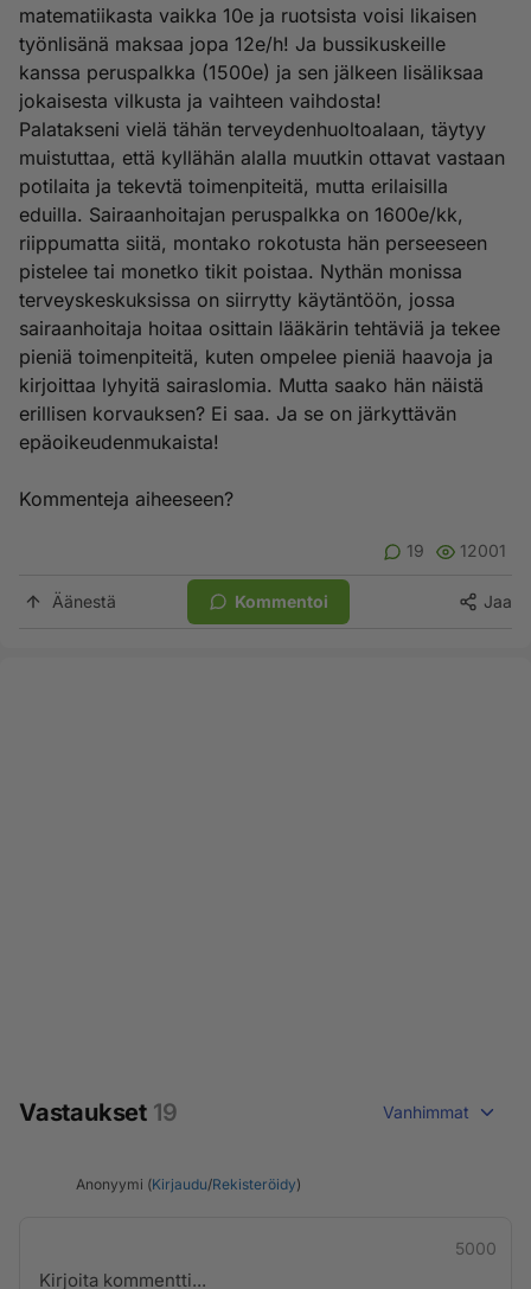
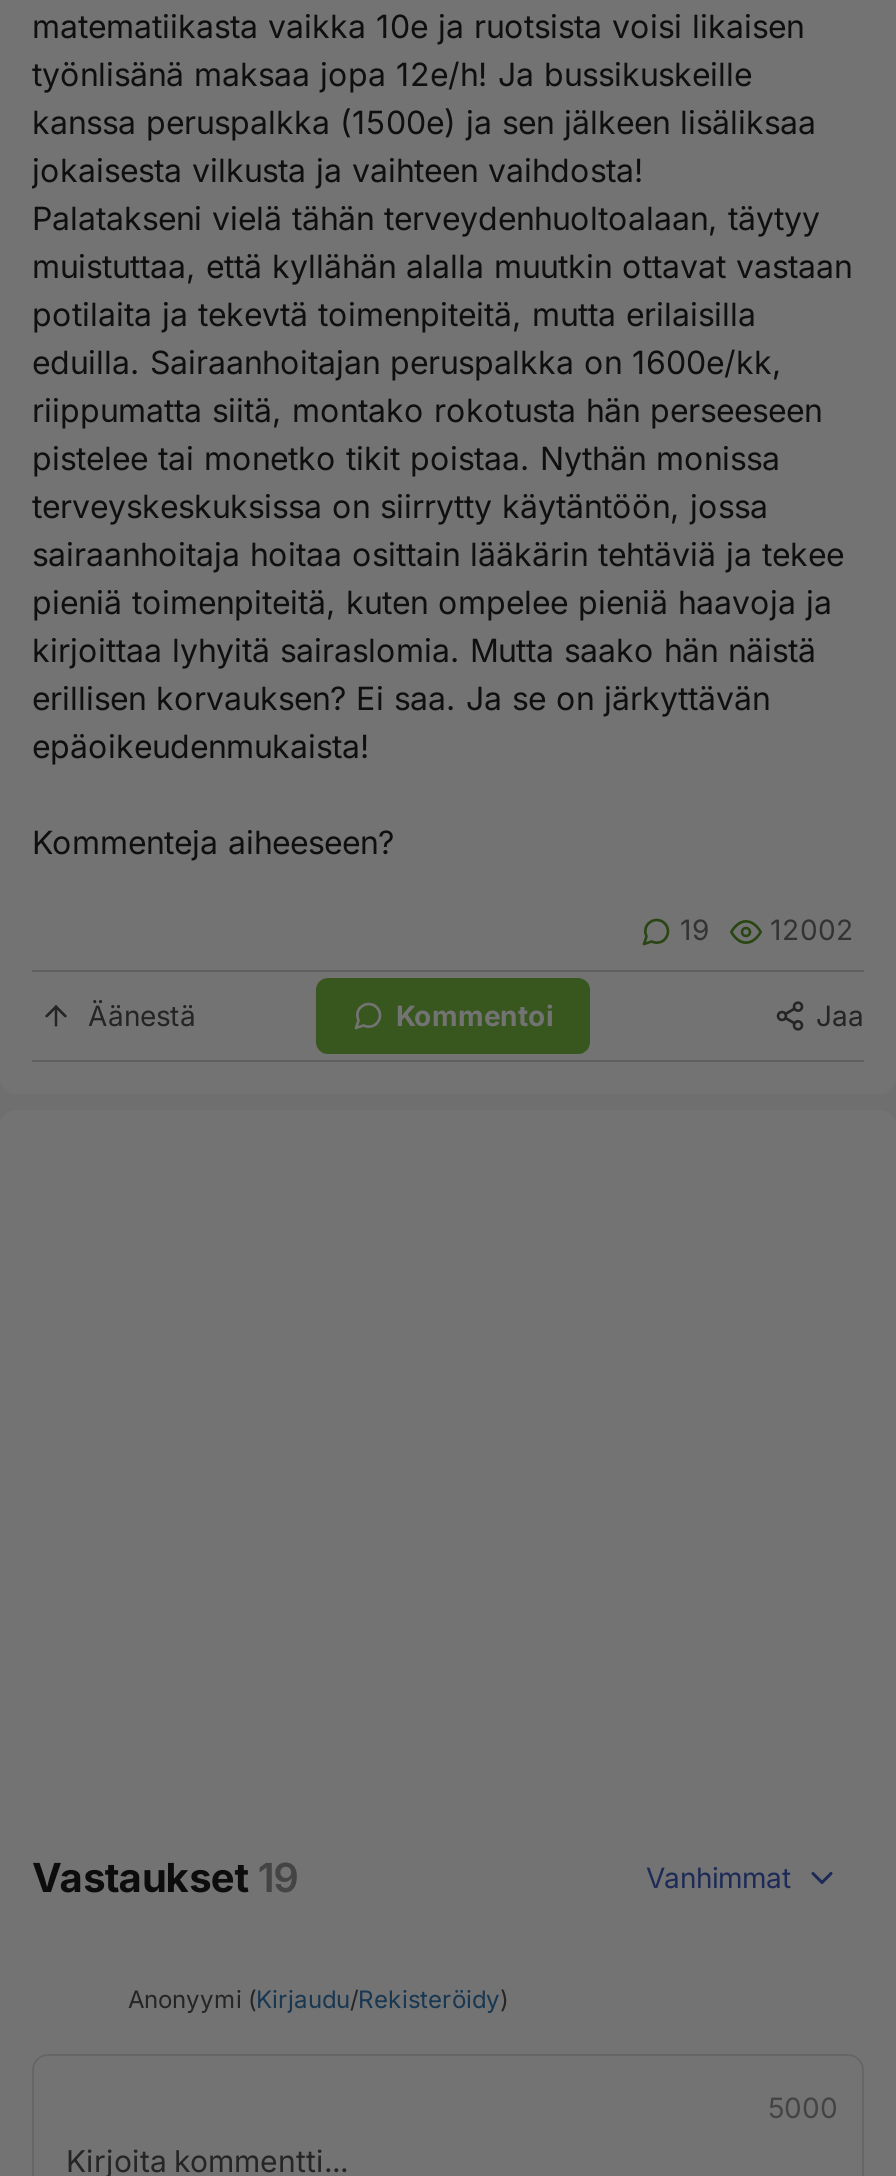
- 19 12001
+ 19 12002
